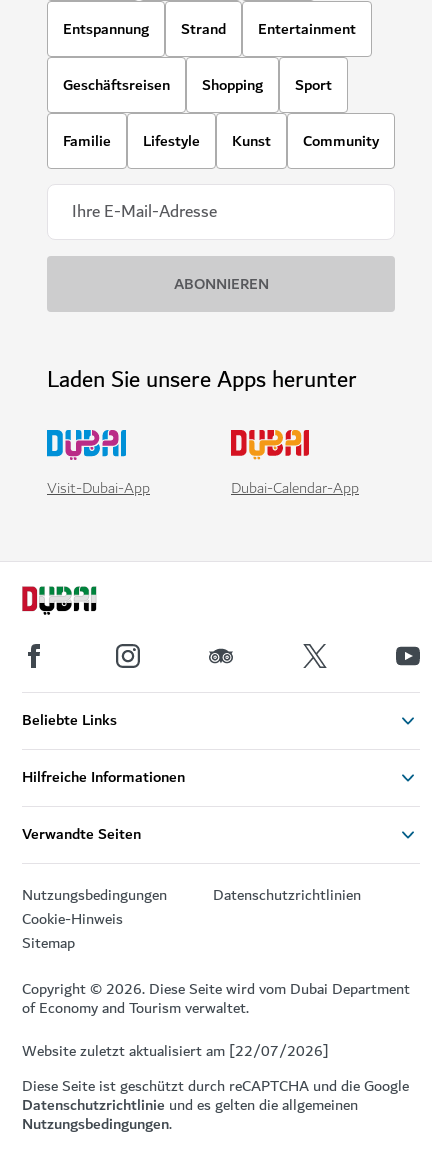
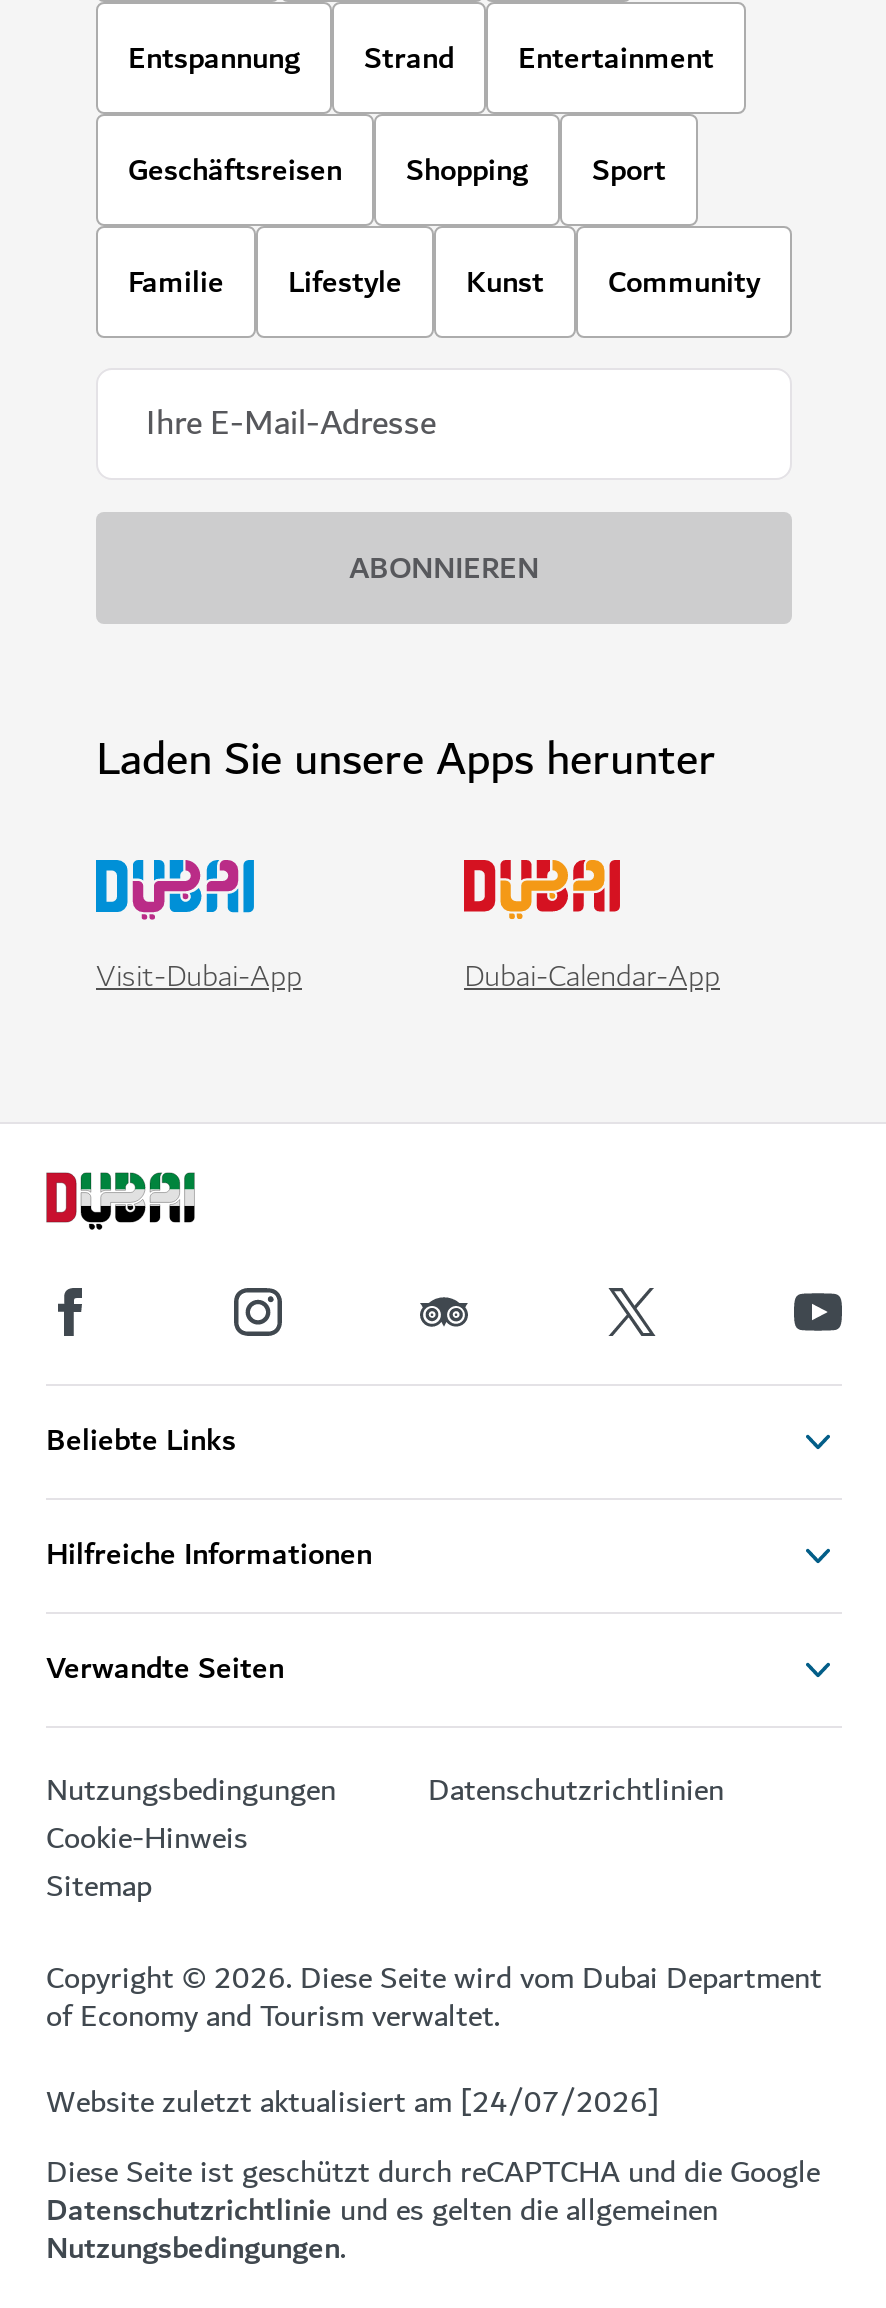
- Website zuletzt aktualisiert am [22/07/2026]
+ Website zuletzt aktualisiert am [24/07/2026]
